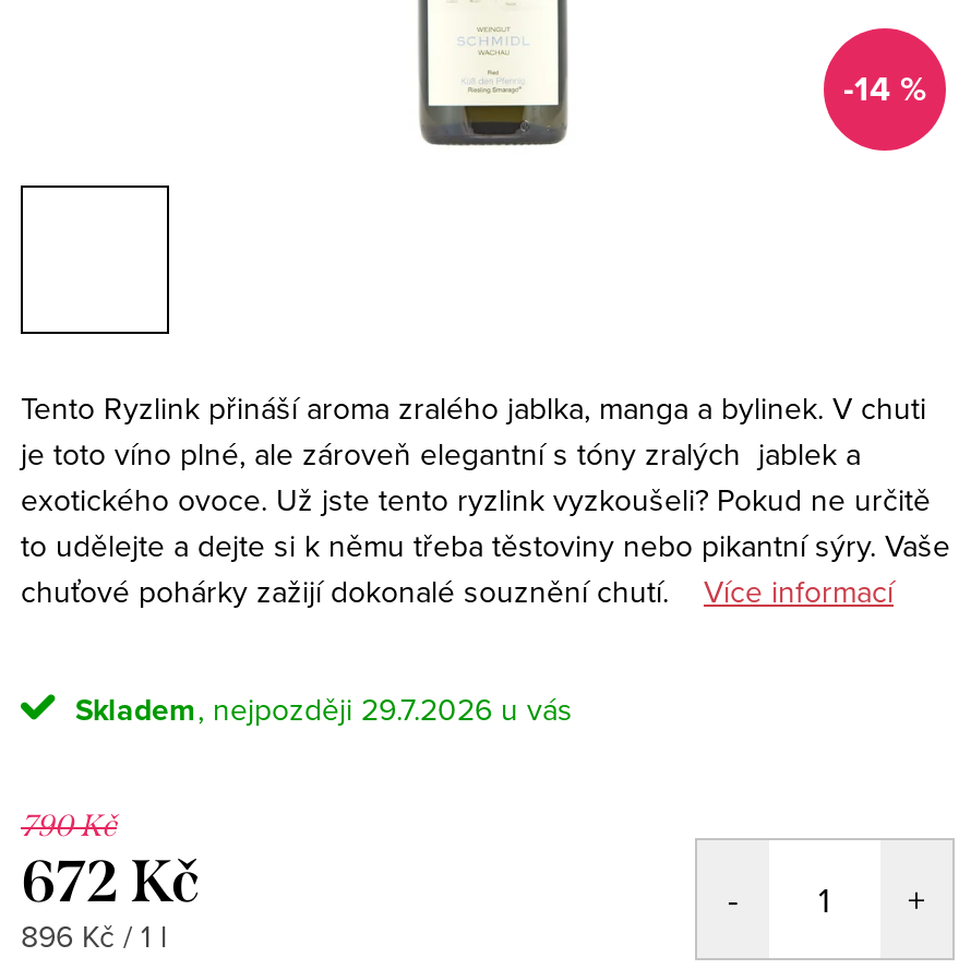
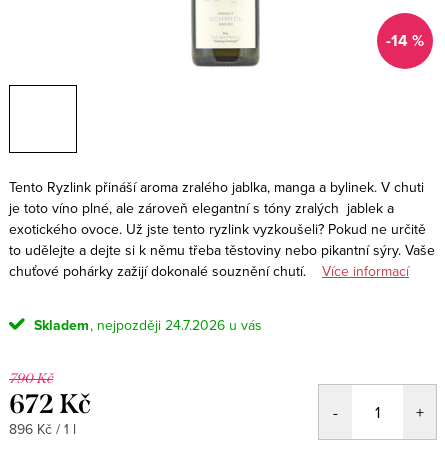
- 29.7.2026
+ 24.7.2026
